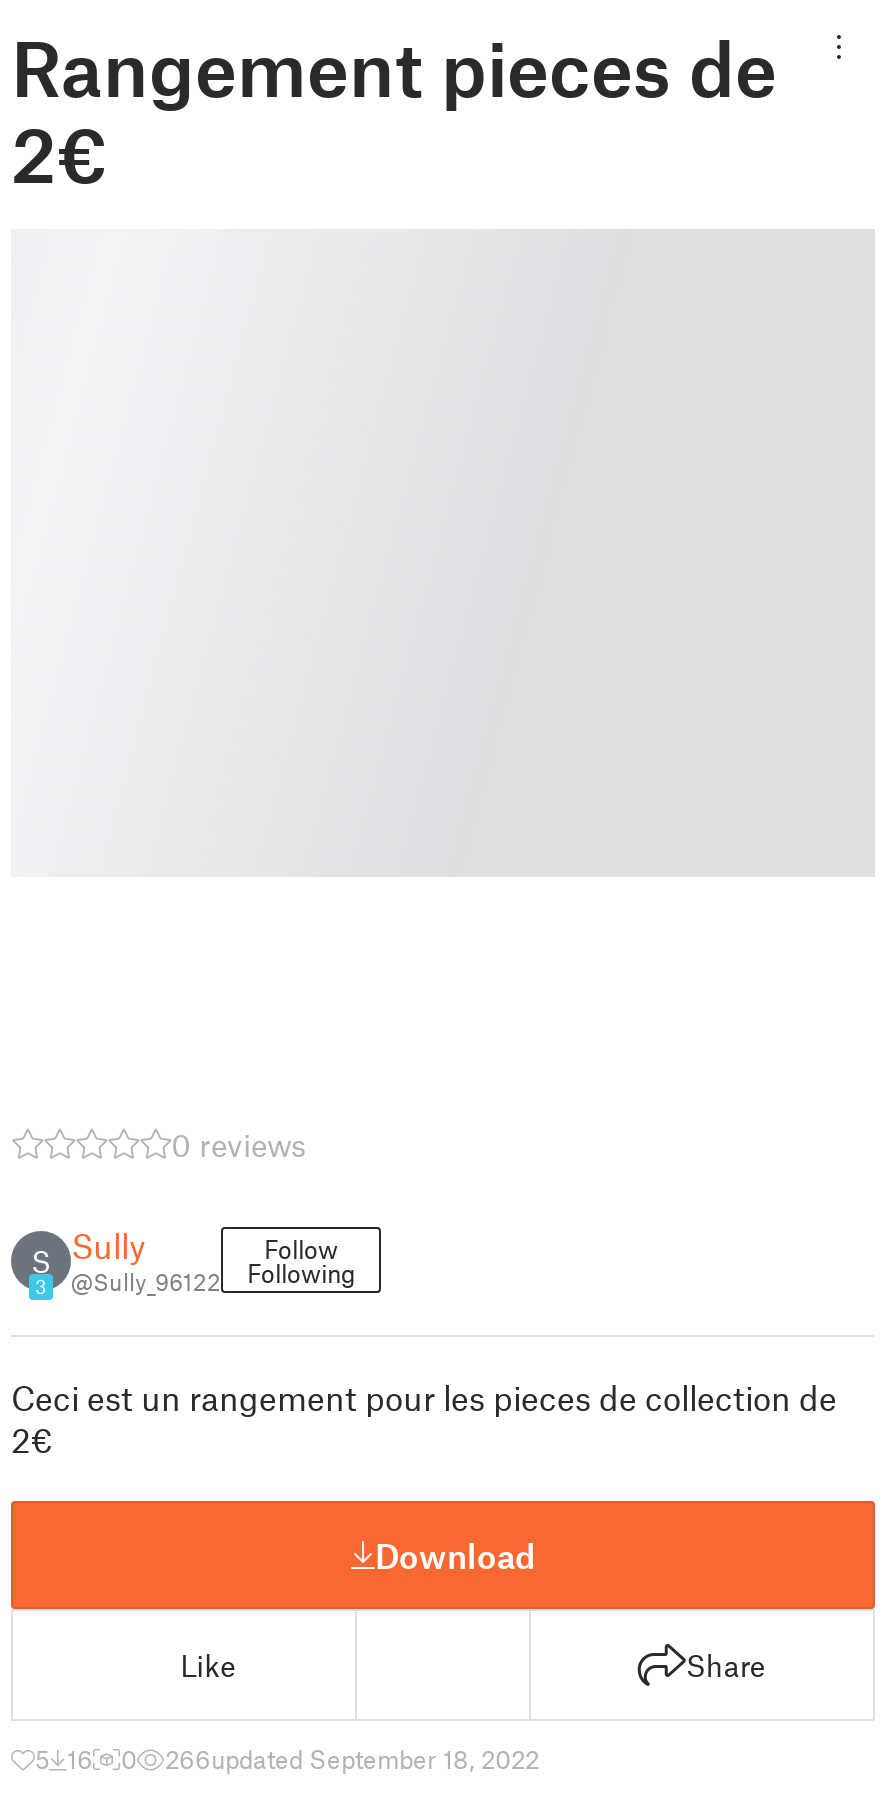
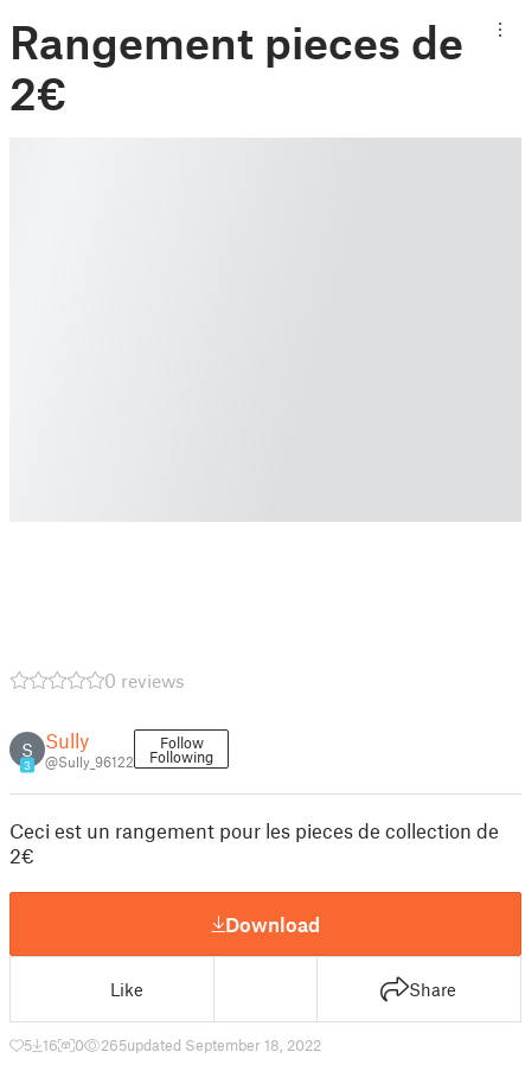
- 266updated September 18, 2022
+ 265updated September 18, 2022
